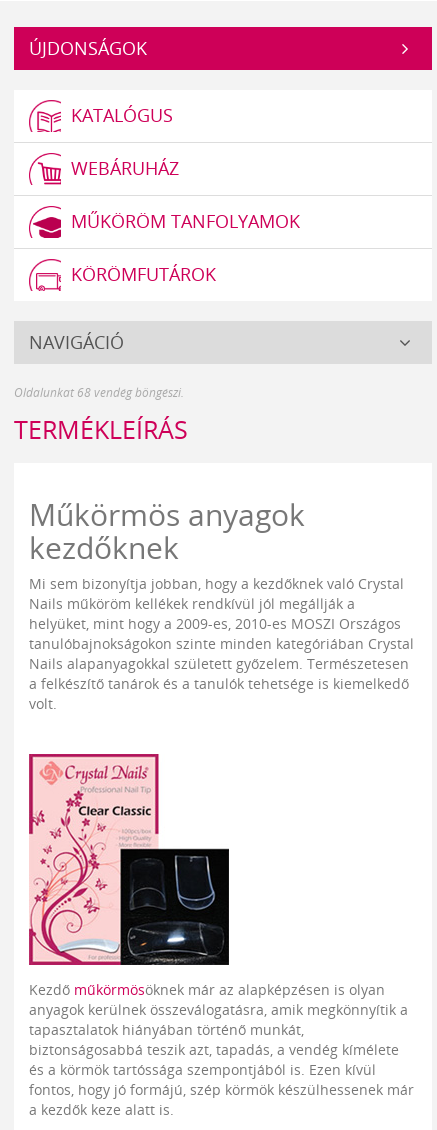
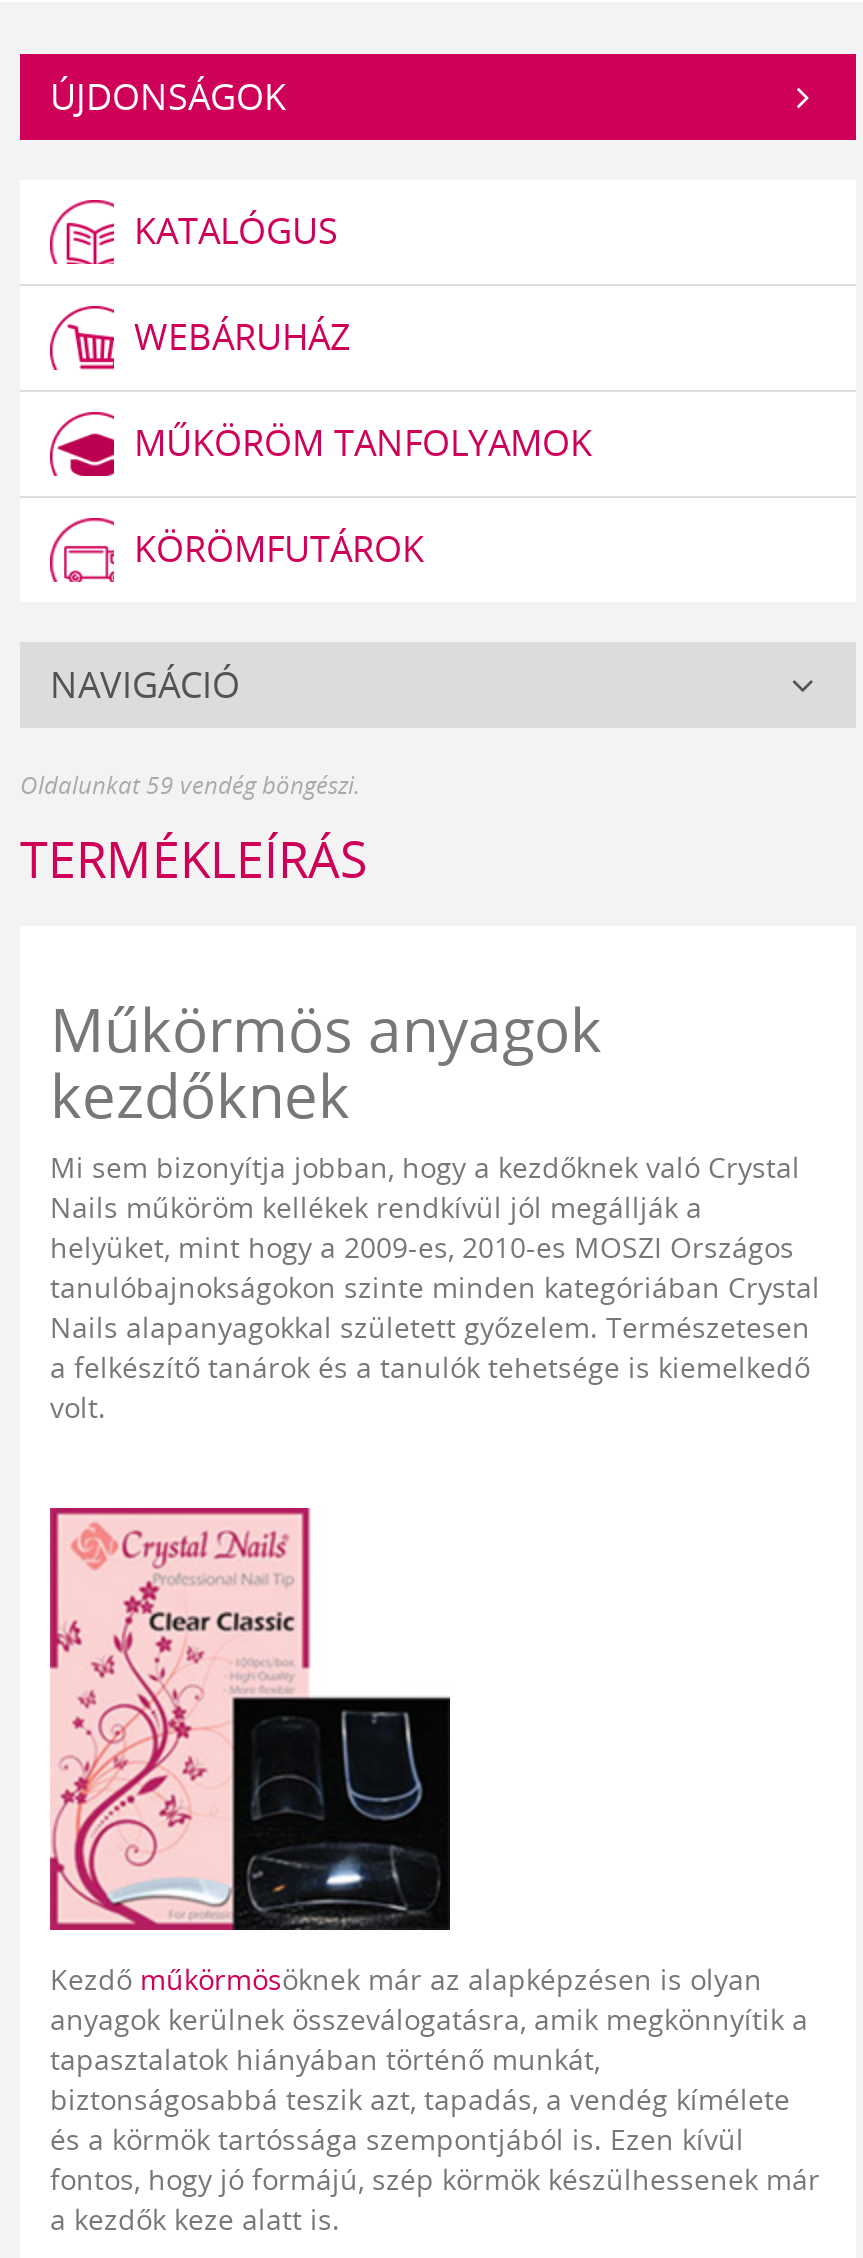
- Oldalunkat 68 vendég böngészi.
+ Oldalunkat 59 vendég böngészi.
